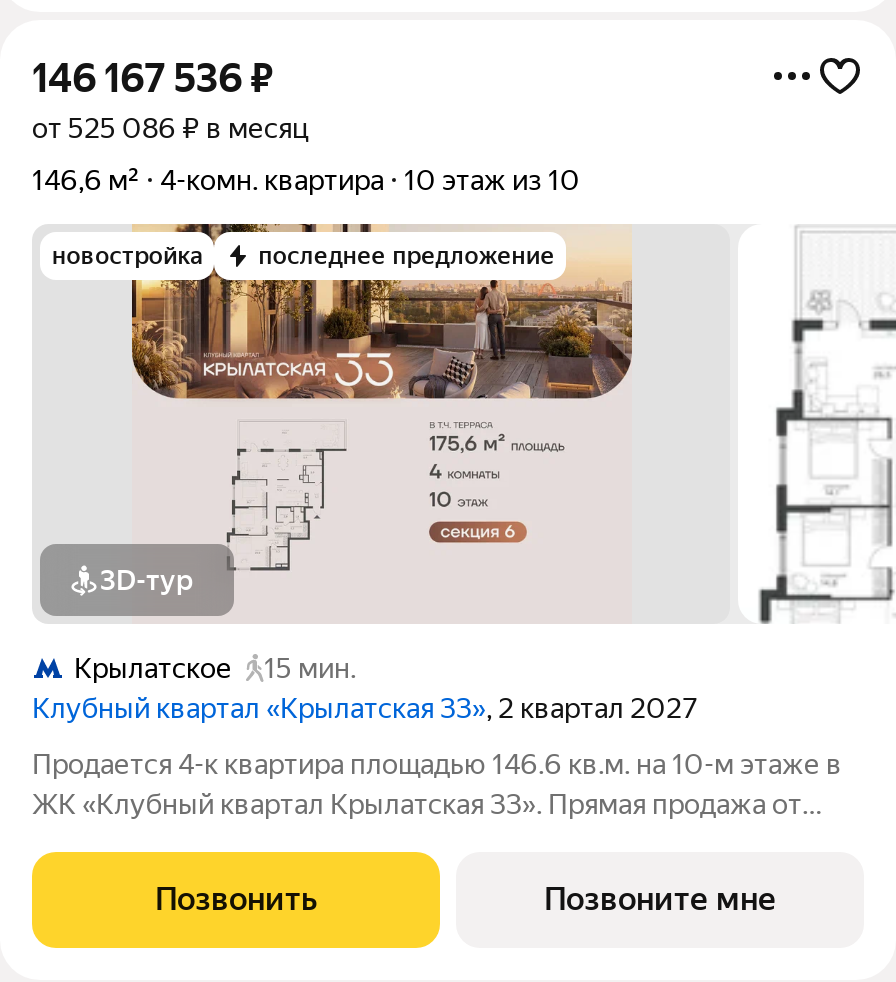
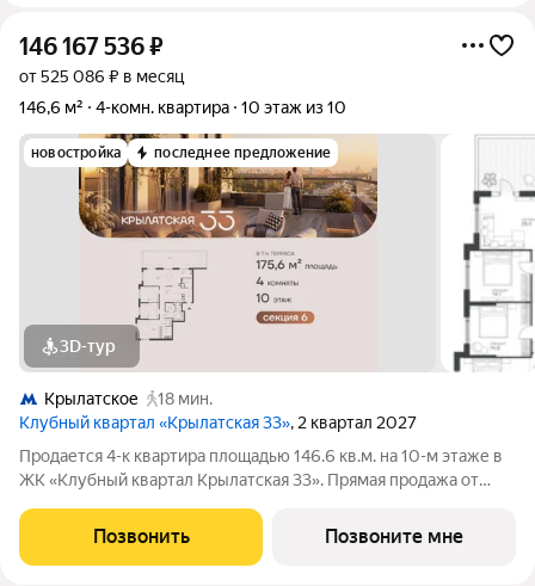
- Крылатское 15 мин.
+ Крылатское 18 мин.
